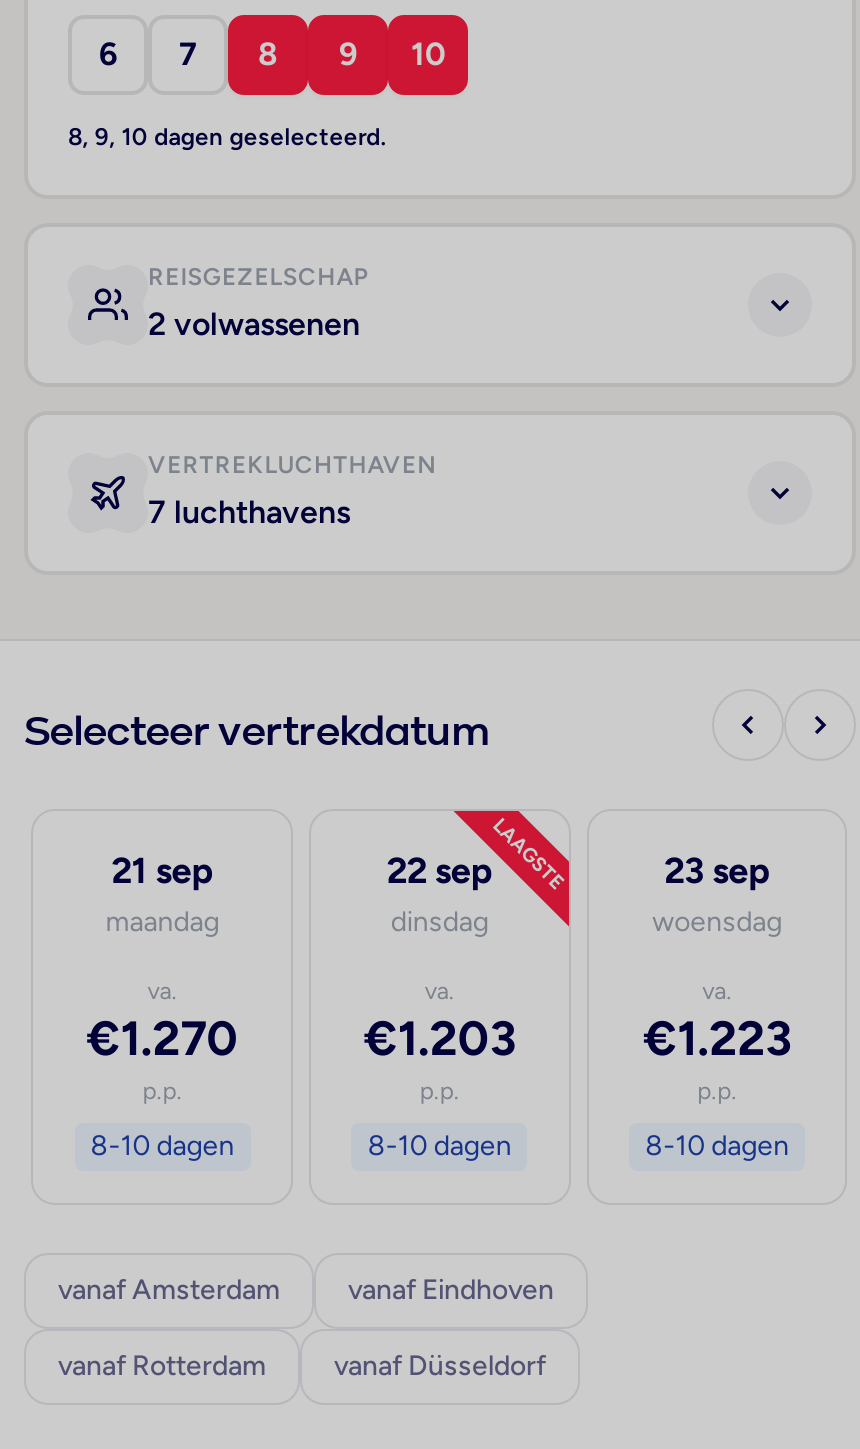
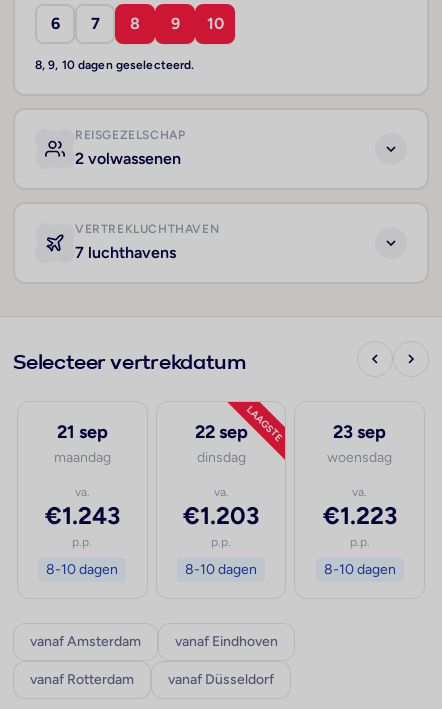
- €1.270
+ €1.243
